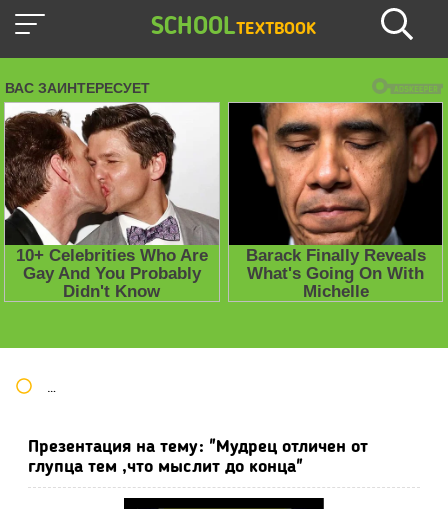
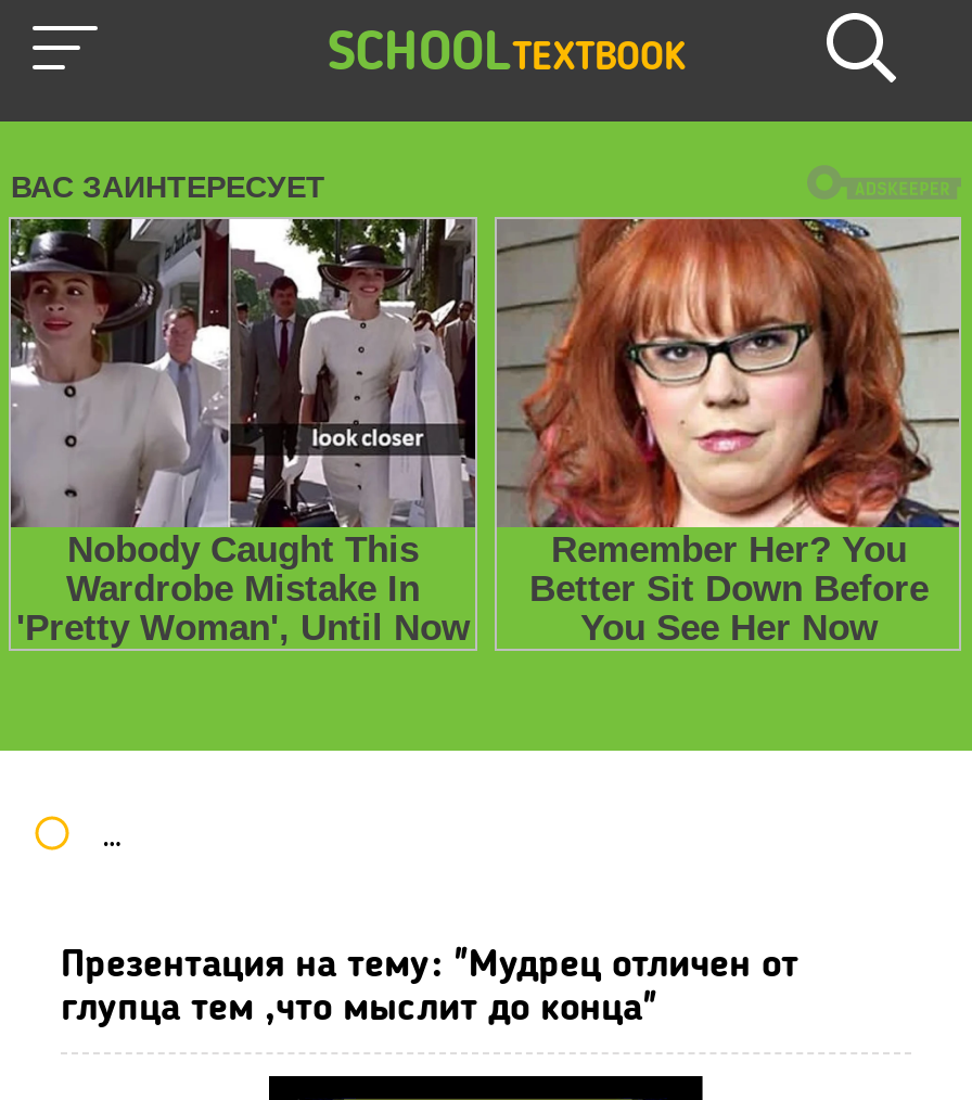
- [image]
+ [image]

- [image]
+ [image]
